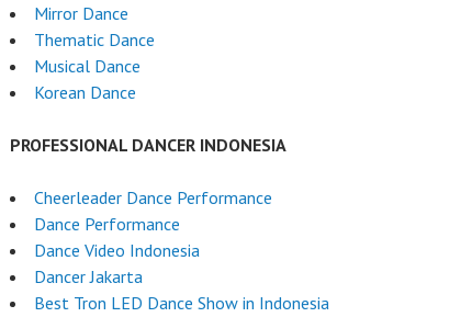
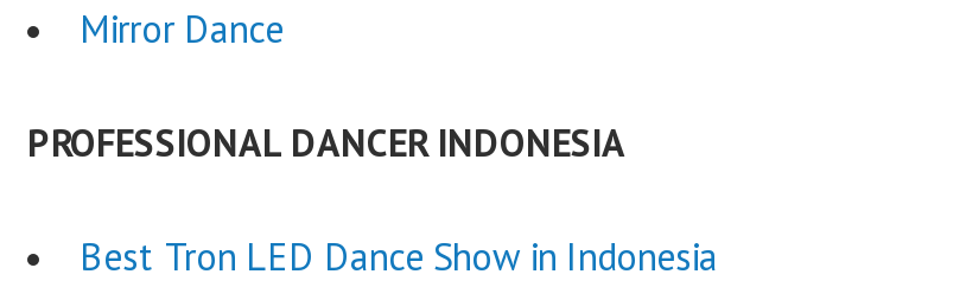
- Thematic Dance
- Musical Dance
- Korean Dance

- Cheerleader Dance Performance
- Dance Performance
- Dance Video Indonesia
- Dancer Jakarta
